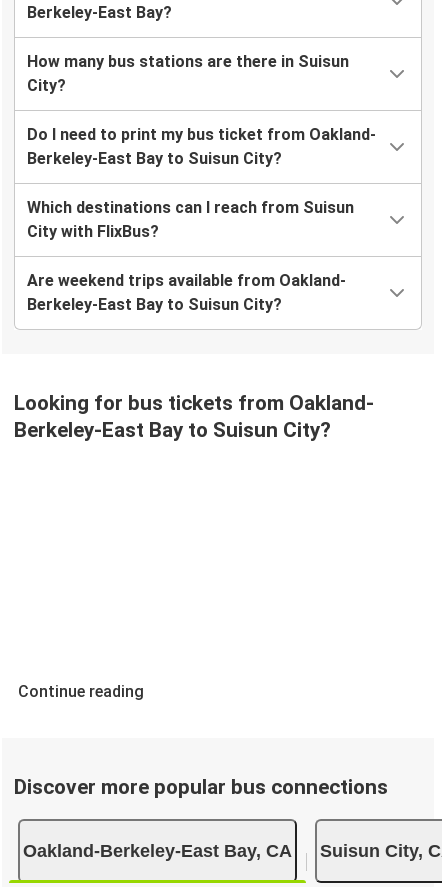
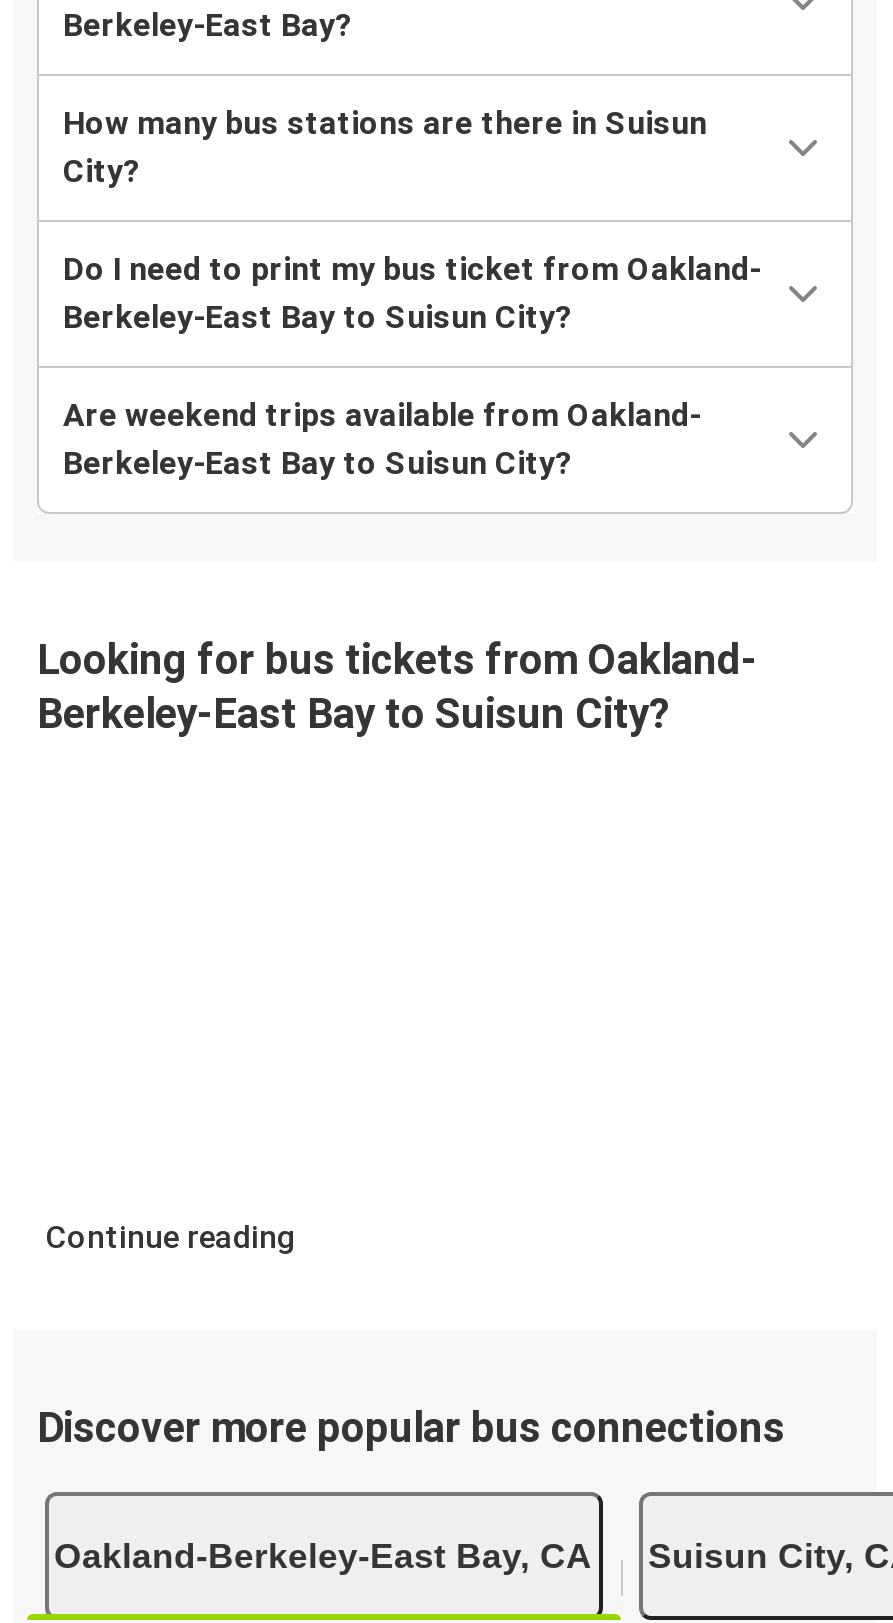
- Which destinations can I reach from Suisun
- City with FlixBus?
